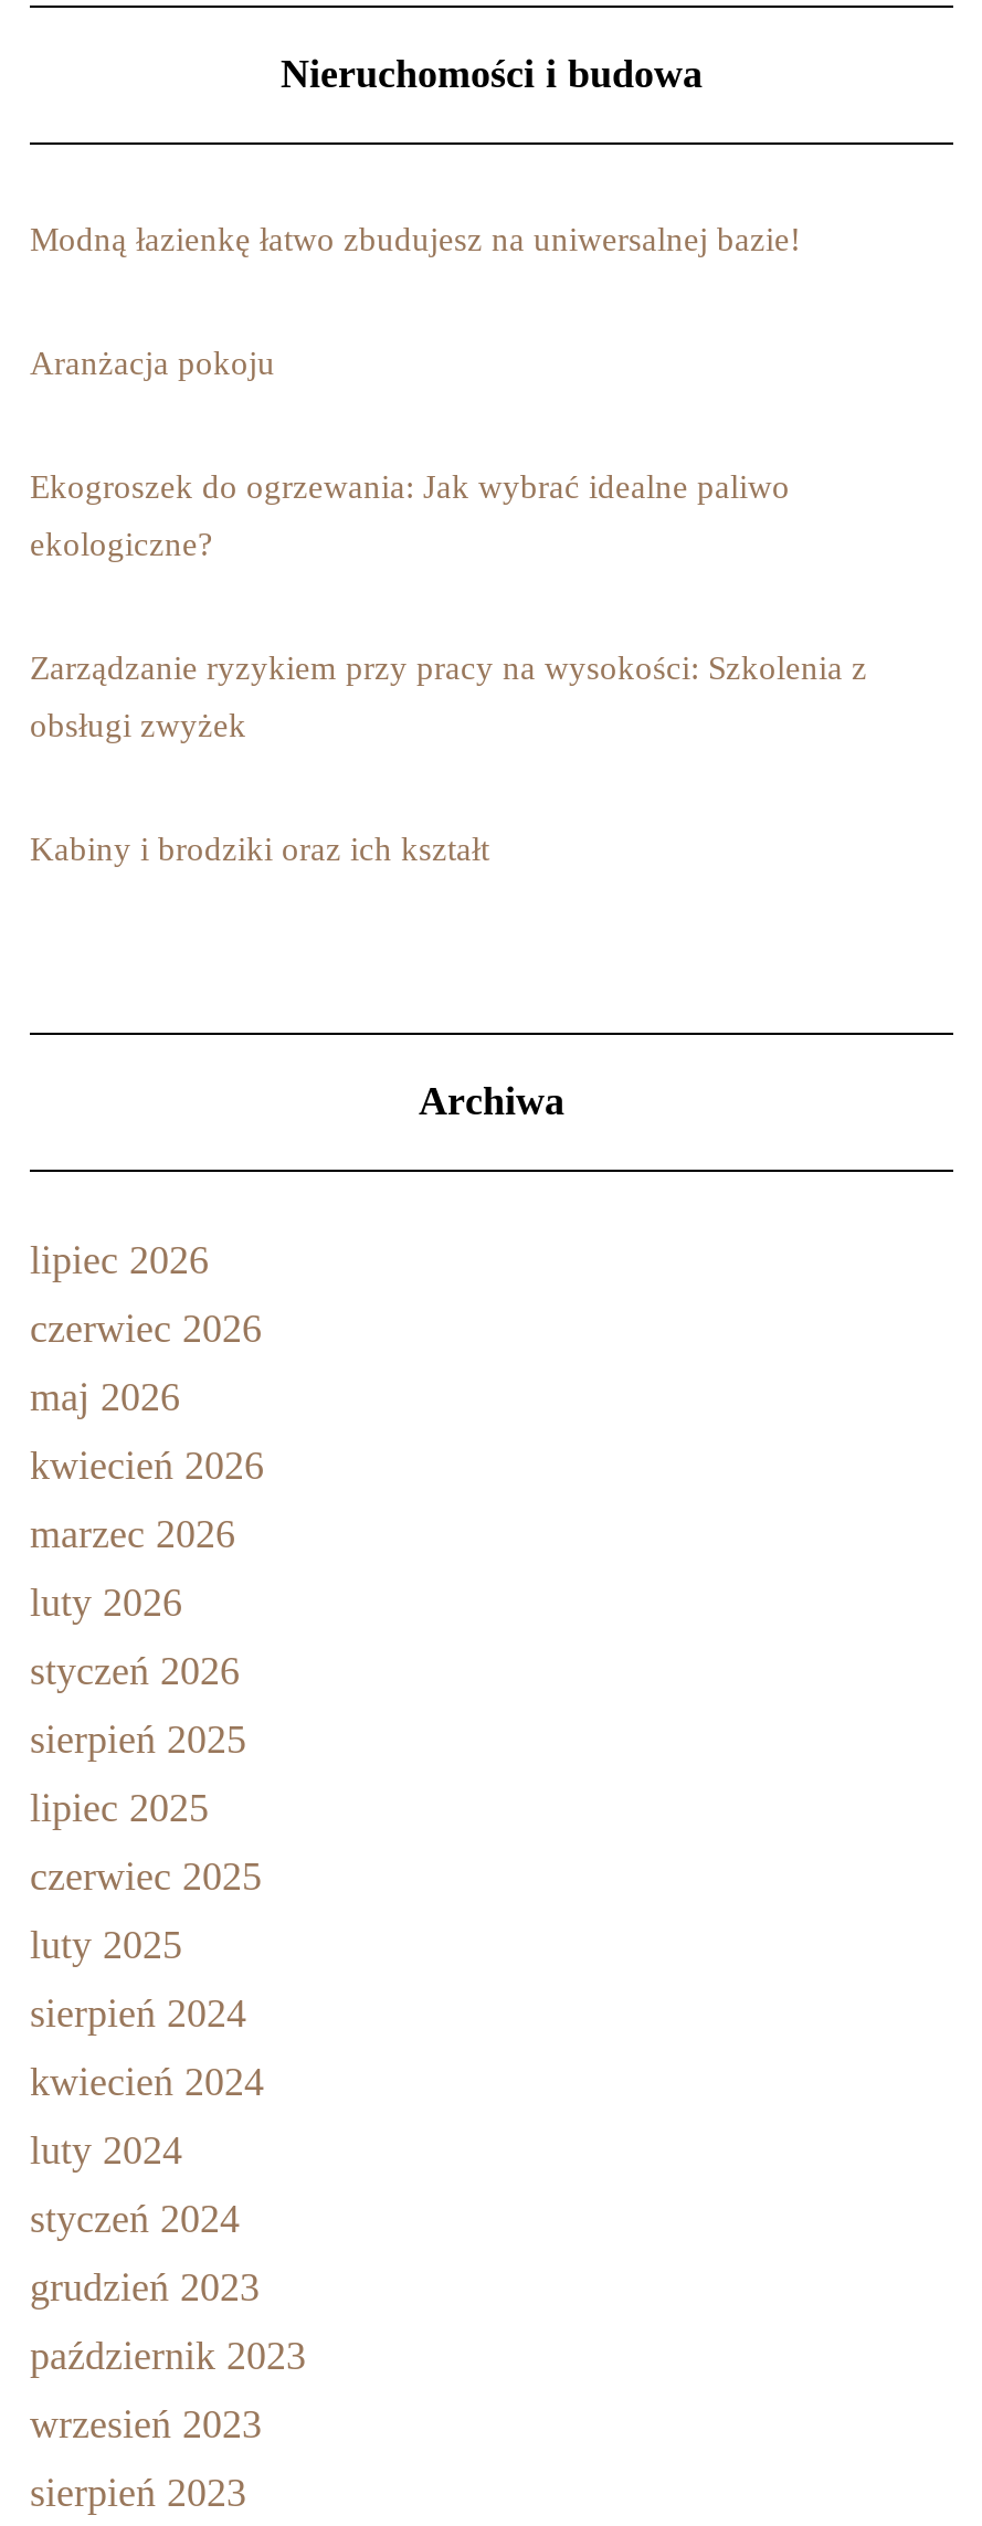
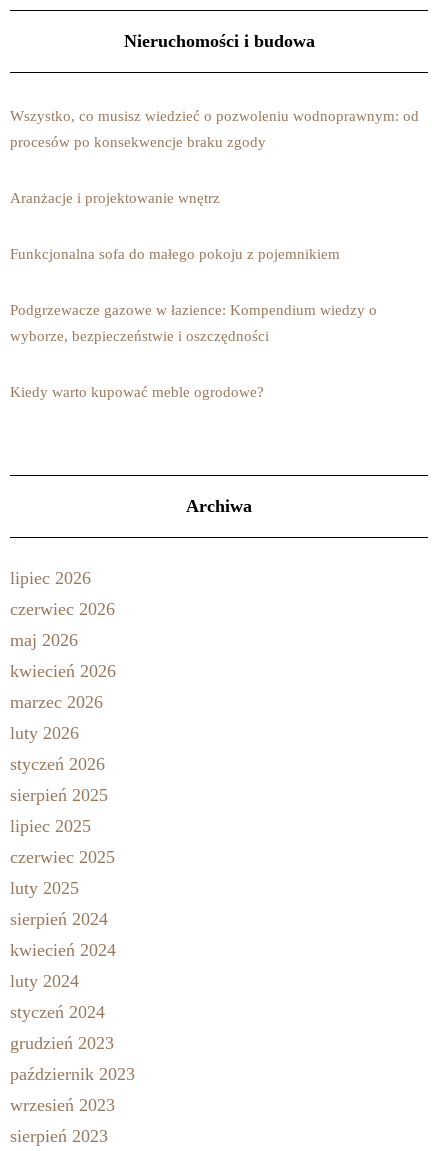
- Modną łazienkę łatwo zbudujesz na uniwersalnej bazie!
+ Wszystko, co musisz wiedzieć o pozwoleniu wodnoprawnym: od

- Aranżacja pokoju
+ procesów po konsekwencje braku zgody

- Ekogroszek do ogrzewania: Jak wybrać idealne paliwo
+ Aranżacje i projektowanie wnętrz

- ekologiczne?
+ Funkcjonalna sofa do małego pokoju z pojemnikiem

- Zarządzanie ryzykiem przy pracy na wysokości: Szkolenia z
+ Podgrzewacze gazowe w łazience: Kompendium wiedzy o

- obsługi zwyżek
+ wyborze, bezpieczeństwie i oszczędności

- Kabiny i brodziki oraz ich kształt
+ Kiedy warto kupować meble ogrodowe?
